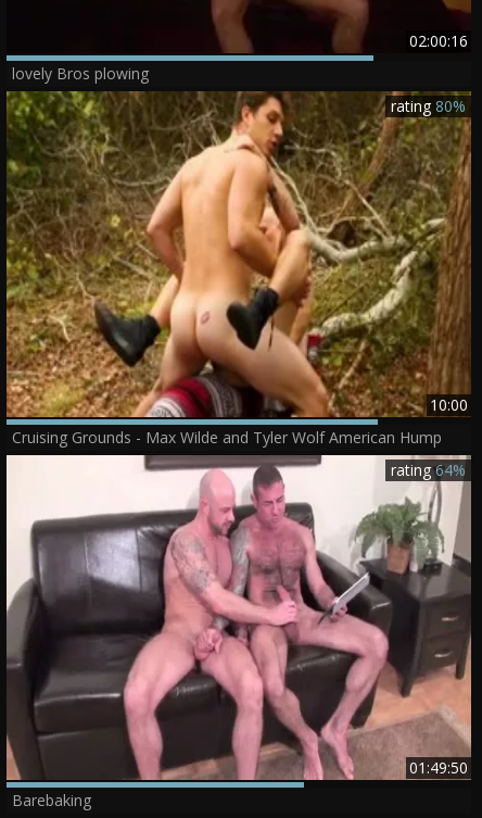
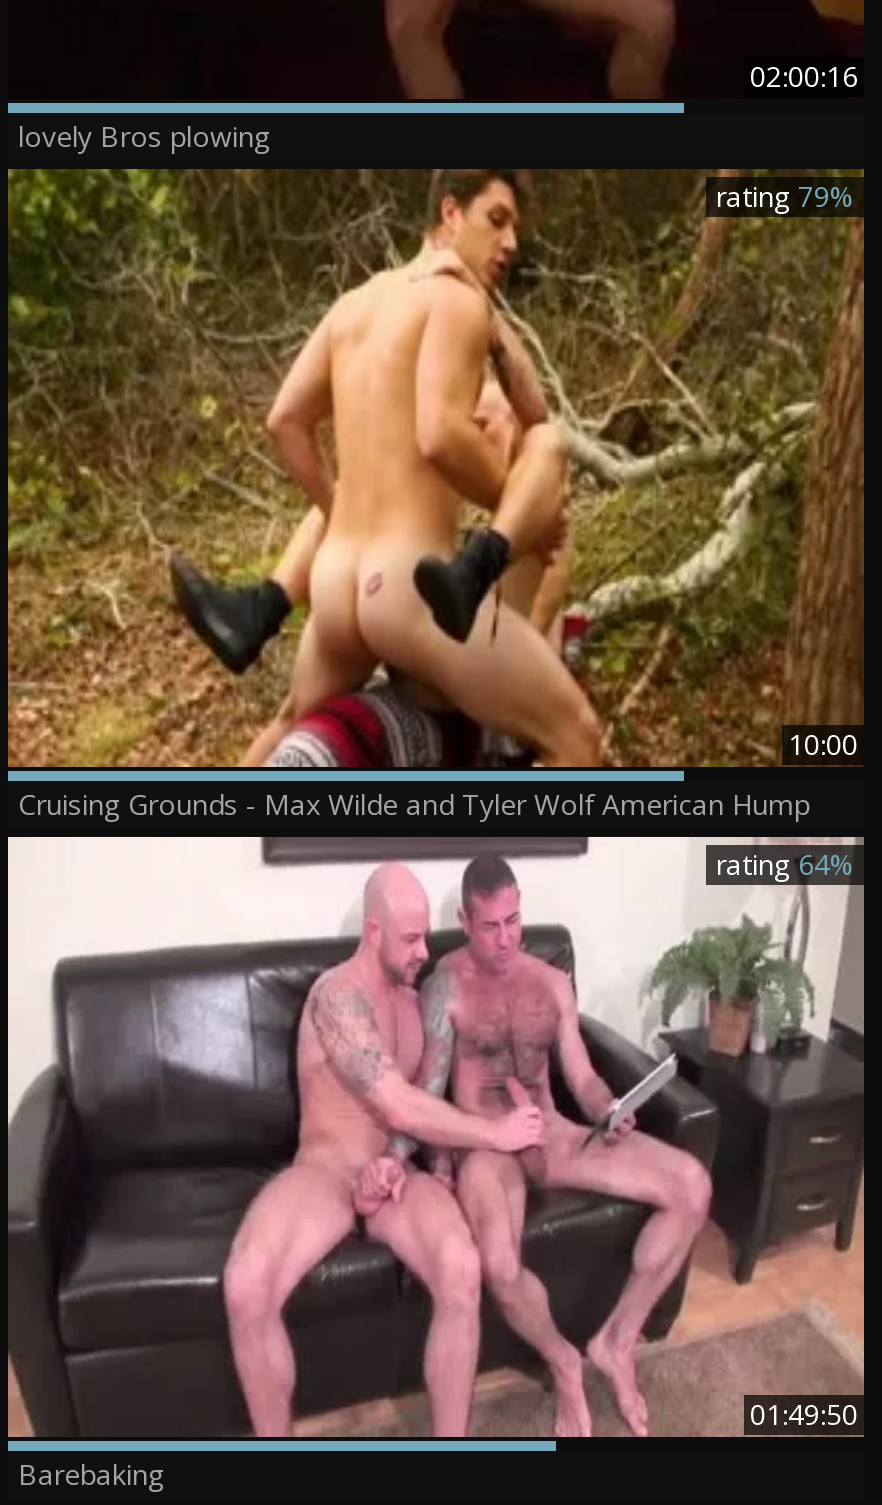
- rating 80%
+ rating 79%
